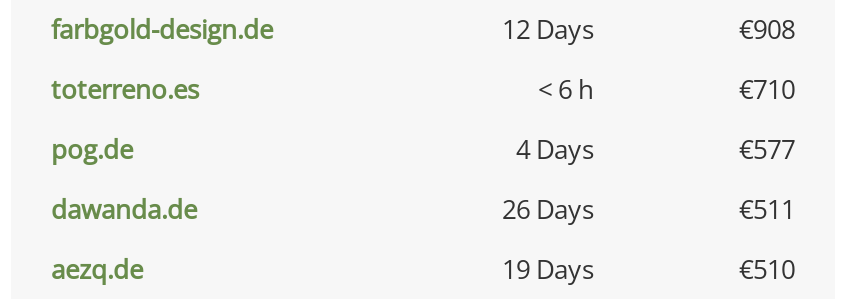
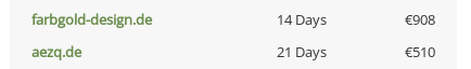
- 12 Days
+ 14 Days

- toterreno.es
- < 6 h
- €710
- pog.de
- 4 Days
- €577
- dawanda.de
- 26 Days
- €511

- 19 Days
+ 21 Days
